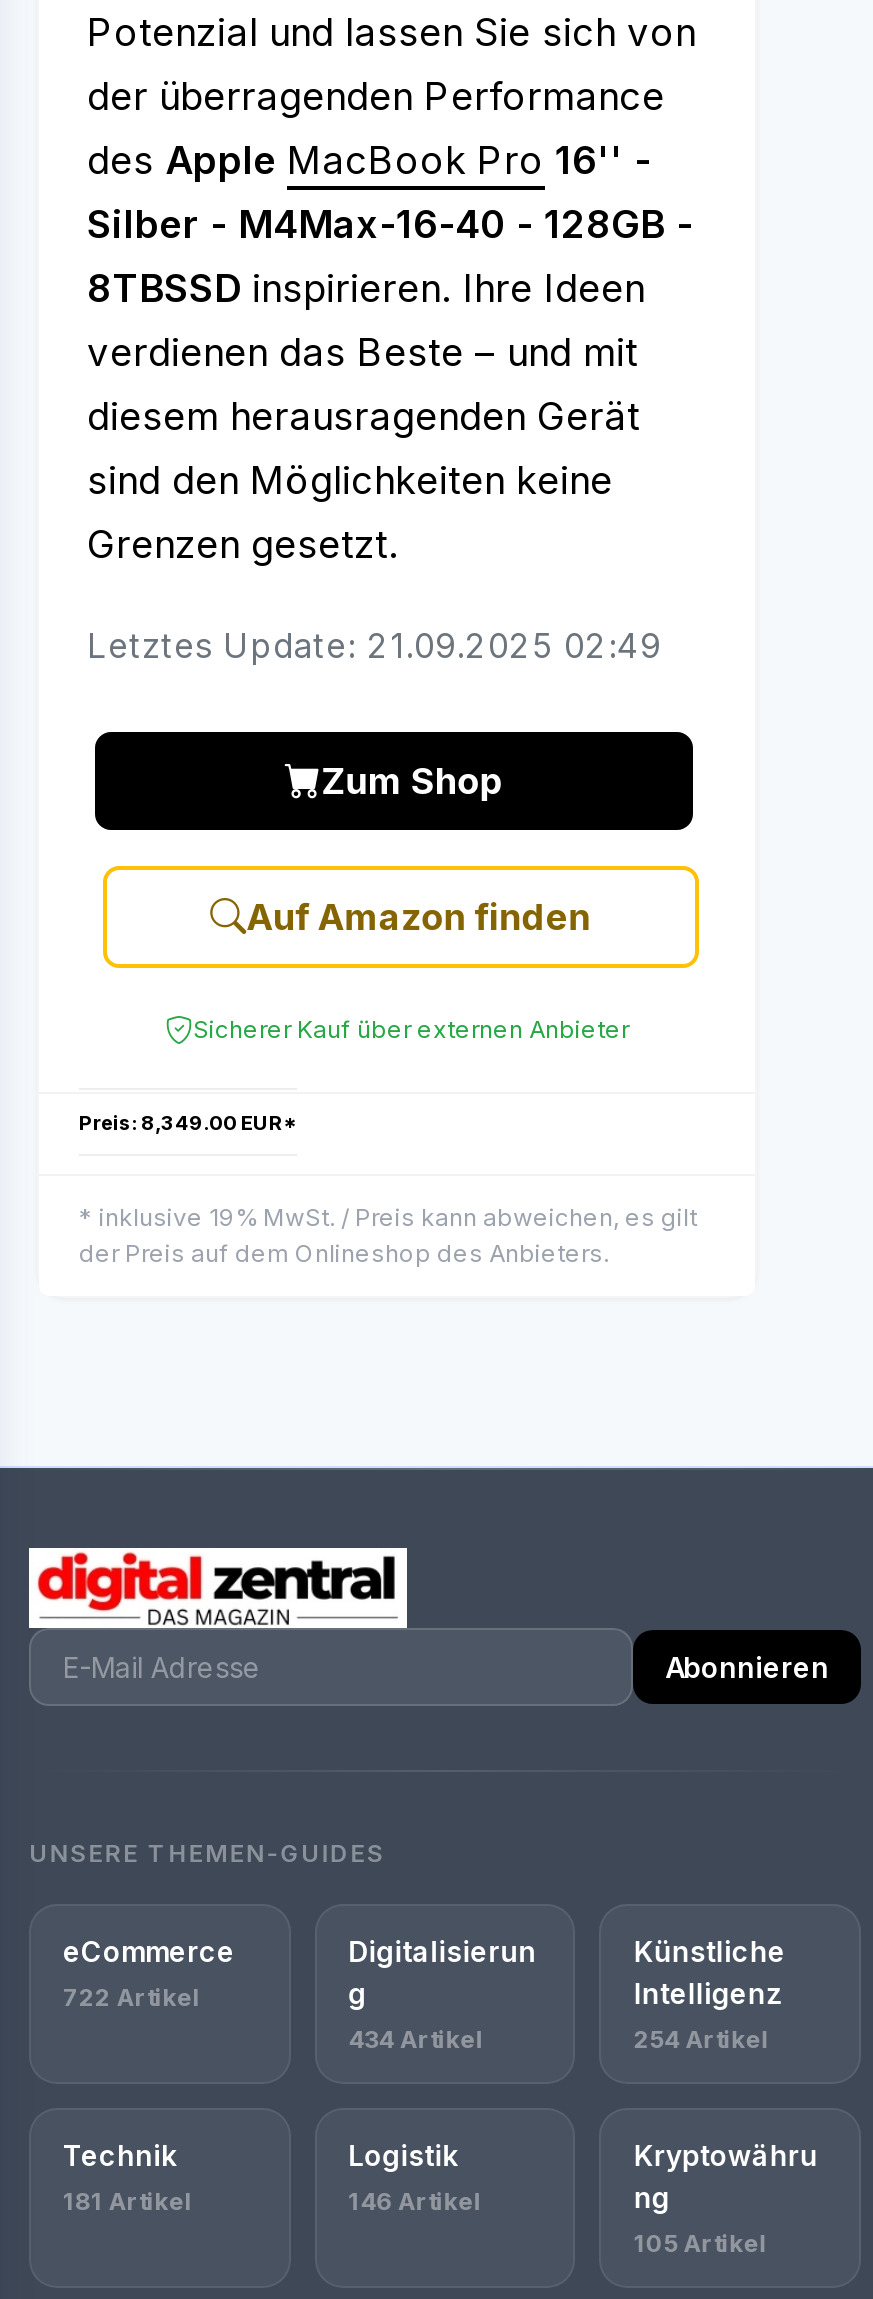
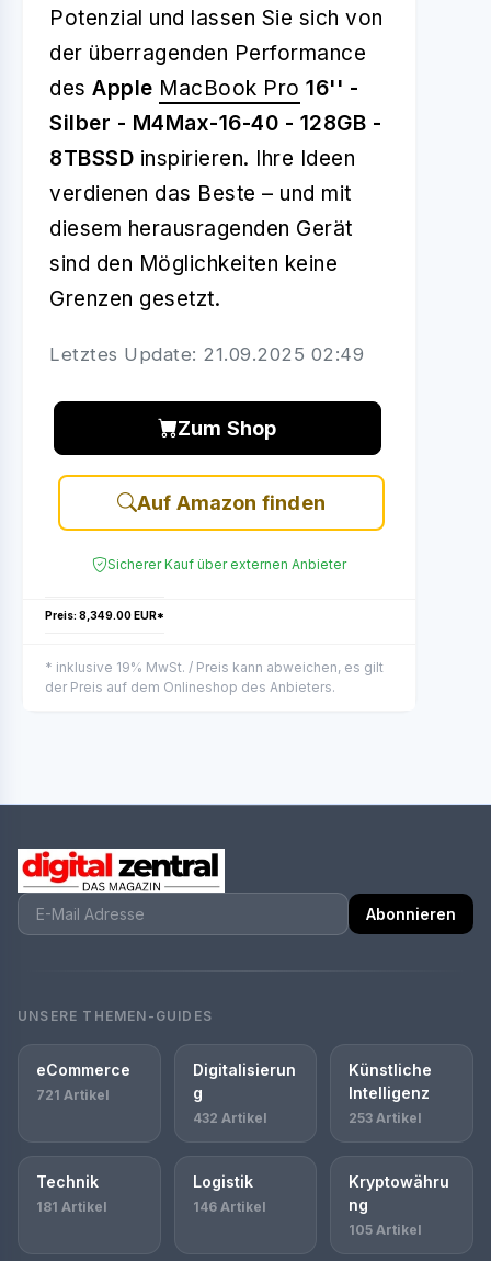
- 722 Artikel
+ 721 Artikel

- 434 Artikel
+ 432 Artikel

- 254 Artikel
+ 253 Artikel
